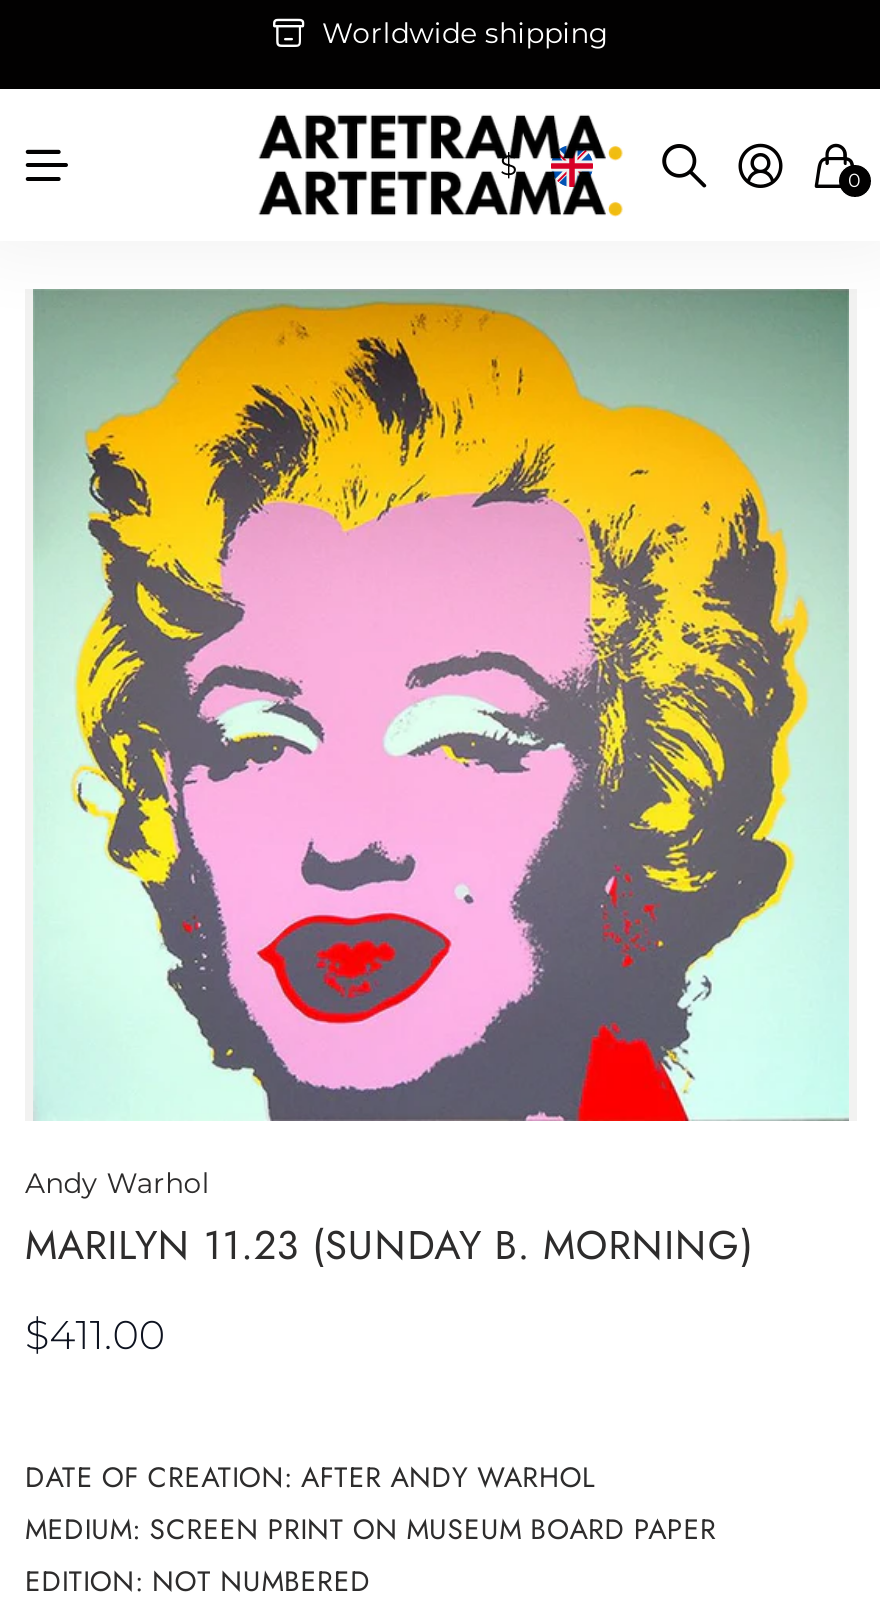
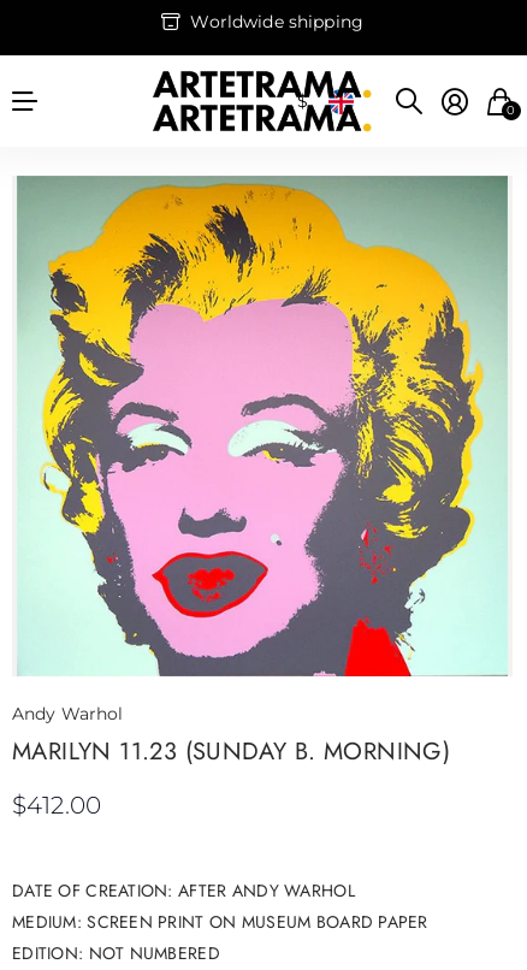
- $411.00
+ $412.00
